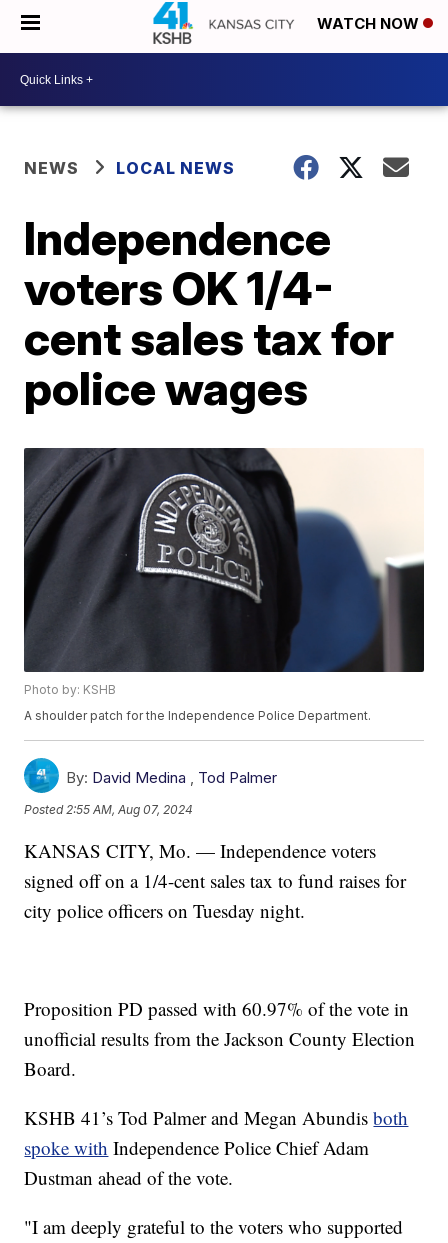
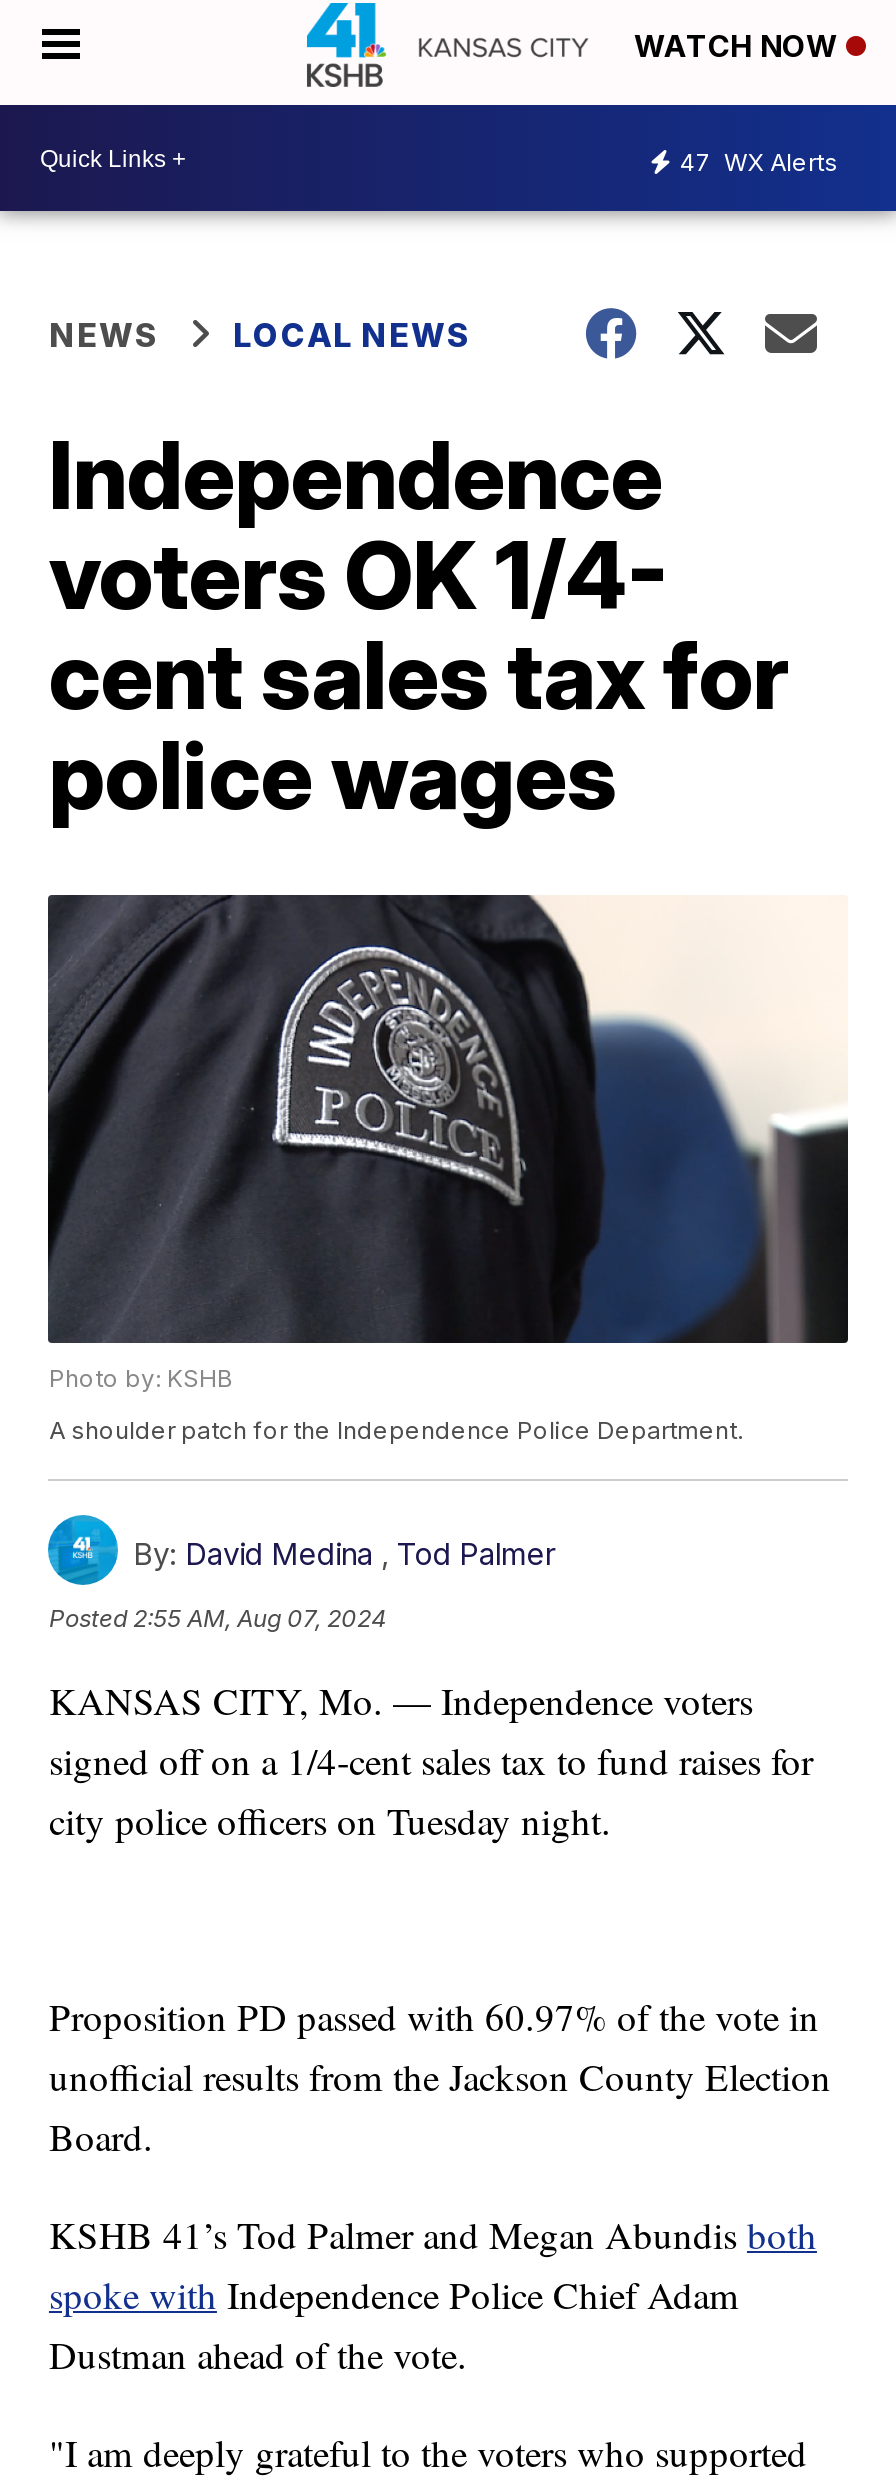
+ 47 WX Alerts
